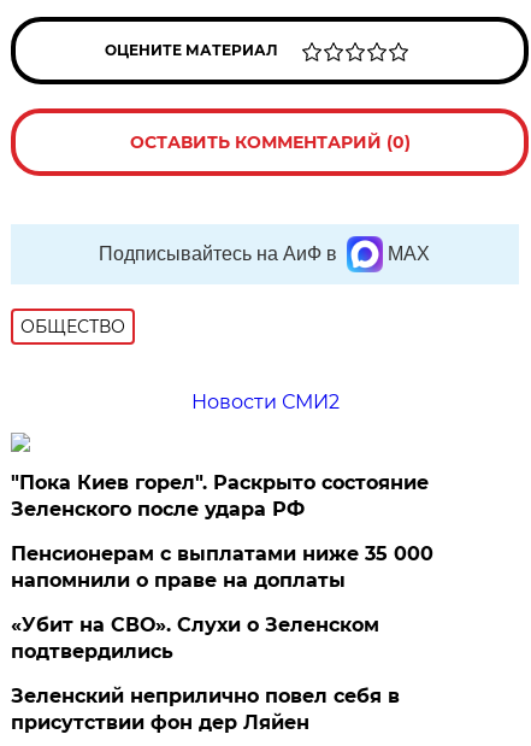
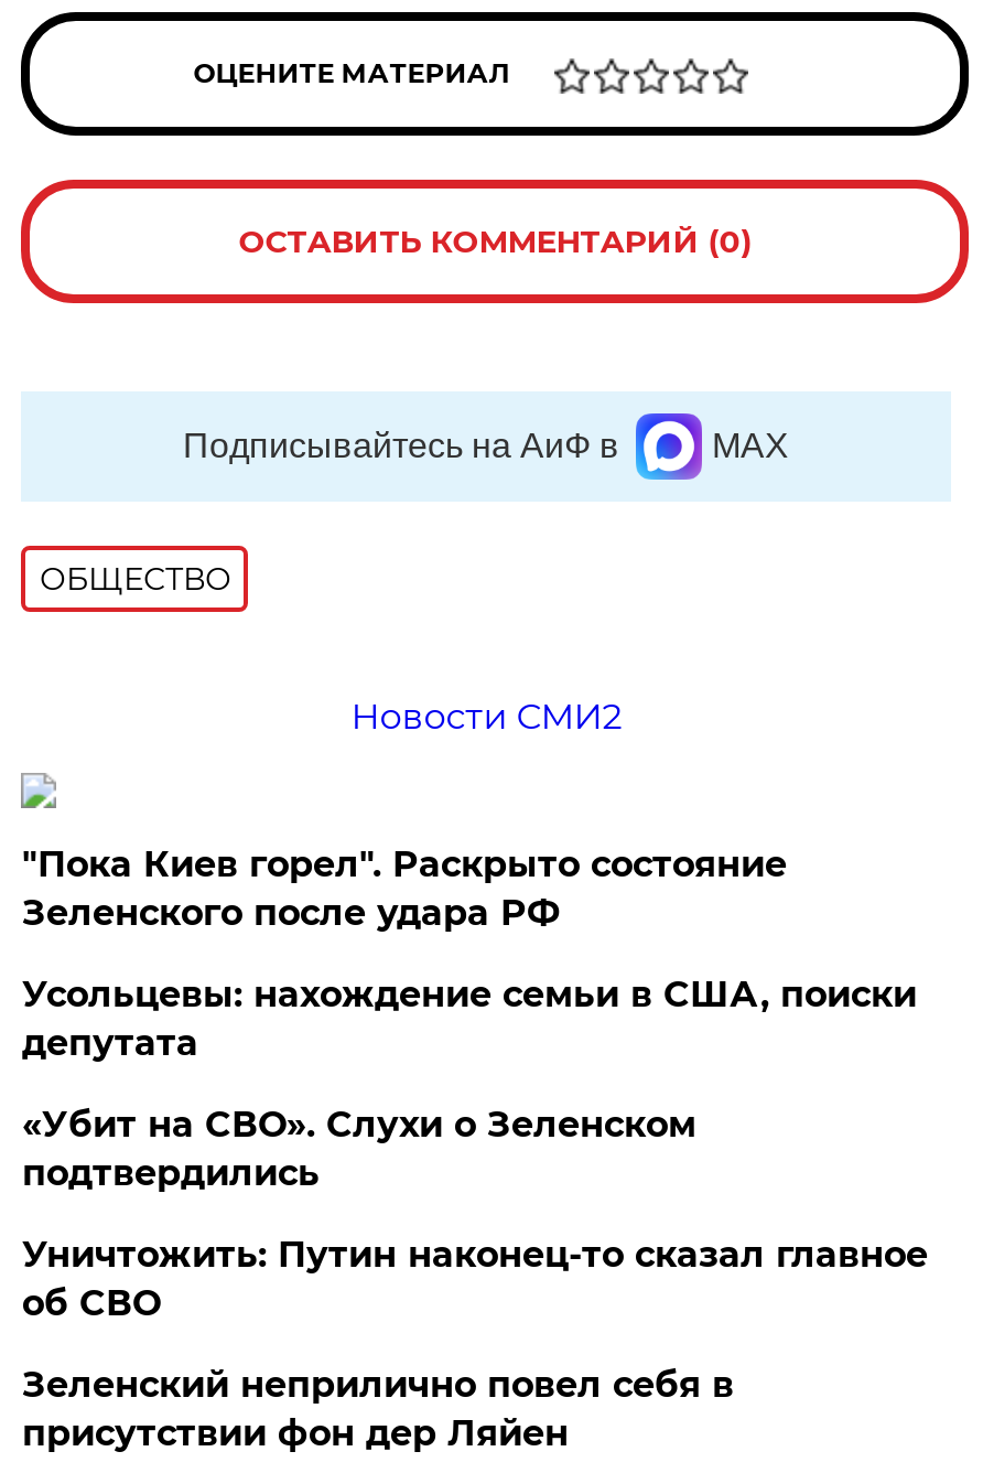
- Пенсионерам с выплатами ниже 35 000
- напомнили о праве на доплаты
+ Усольцевы: нахождение семьи в США, поиски
+ депутата

+ Уничтожить: Путин наконец-то сказал главное
+ об СВО
